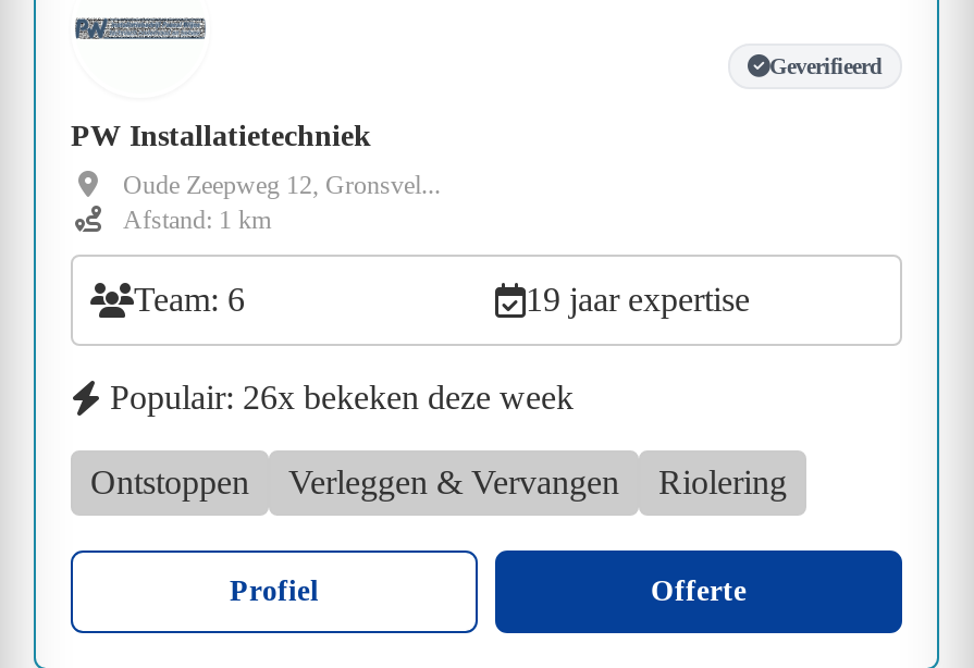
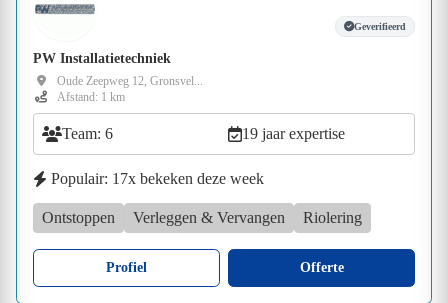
- Populair: 26x bekeken deze week
+ Populair: 17x bekeken deze week
